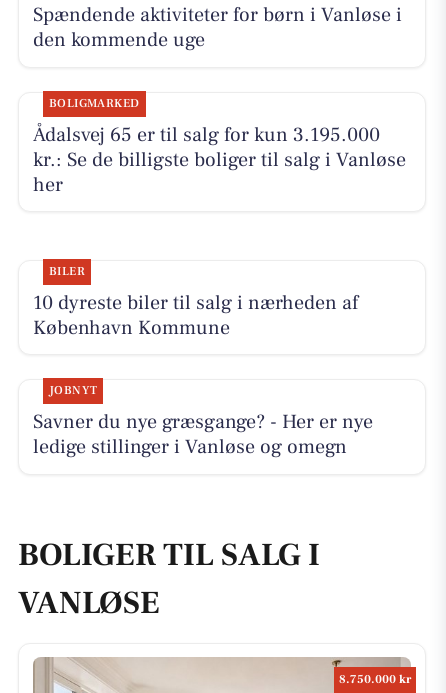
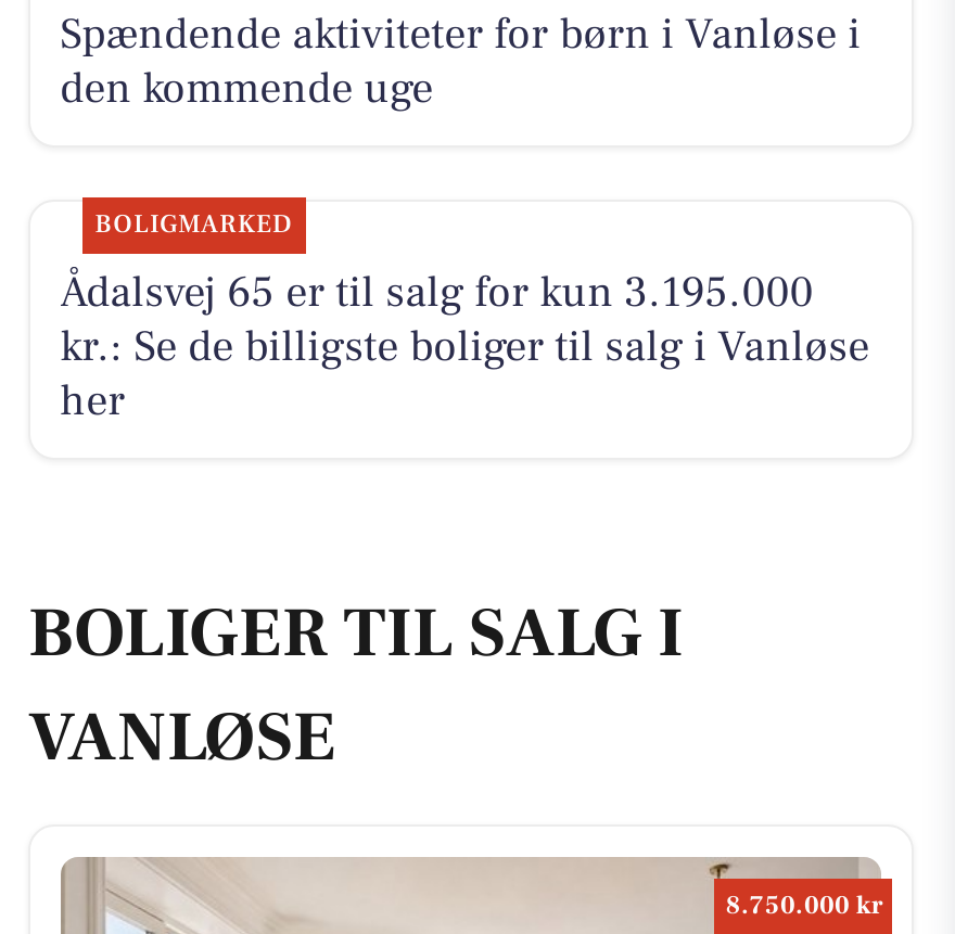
- BILER
- 10 dyreste biler til salg i nærheden af
- København Kommune
- JOBNYT
- Savner du nye græsgange? - Her er nye
- ledige stillinger i Vanløse og omegn
